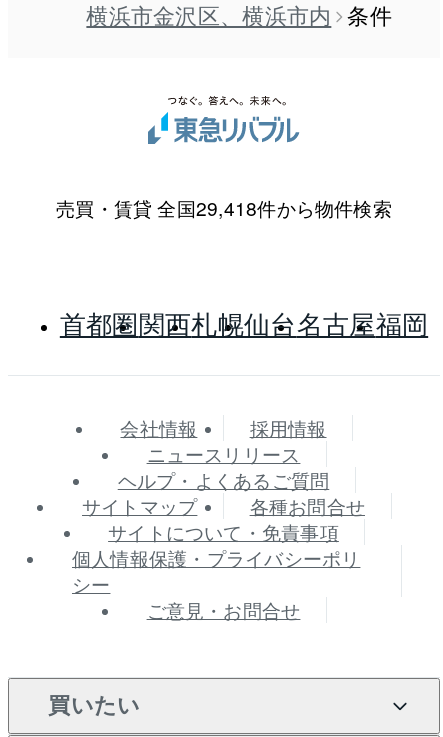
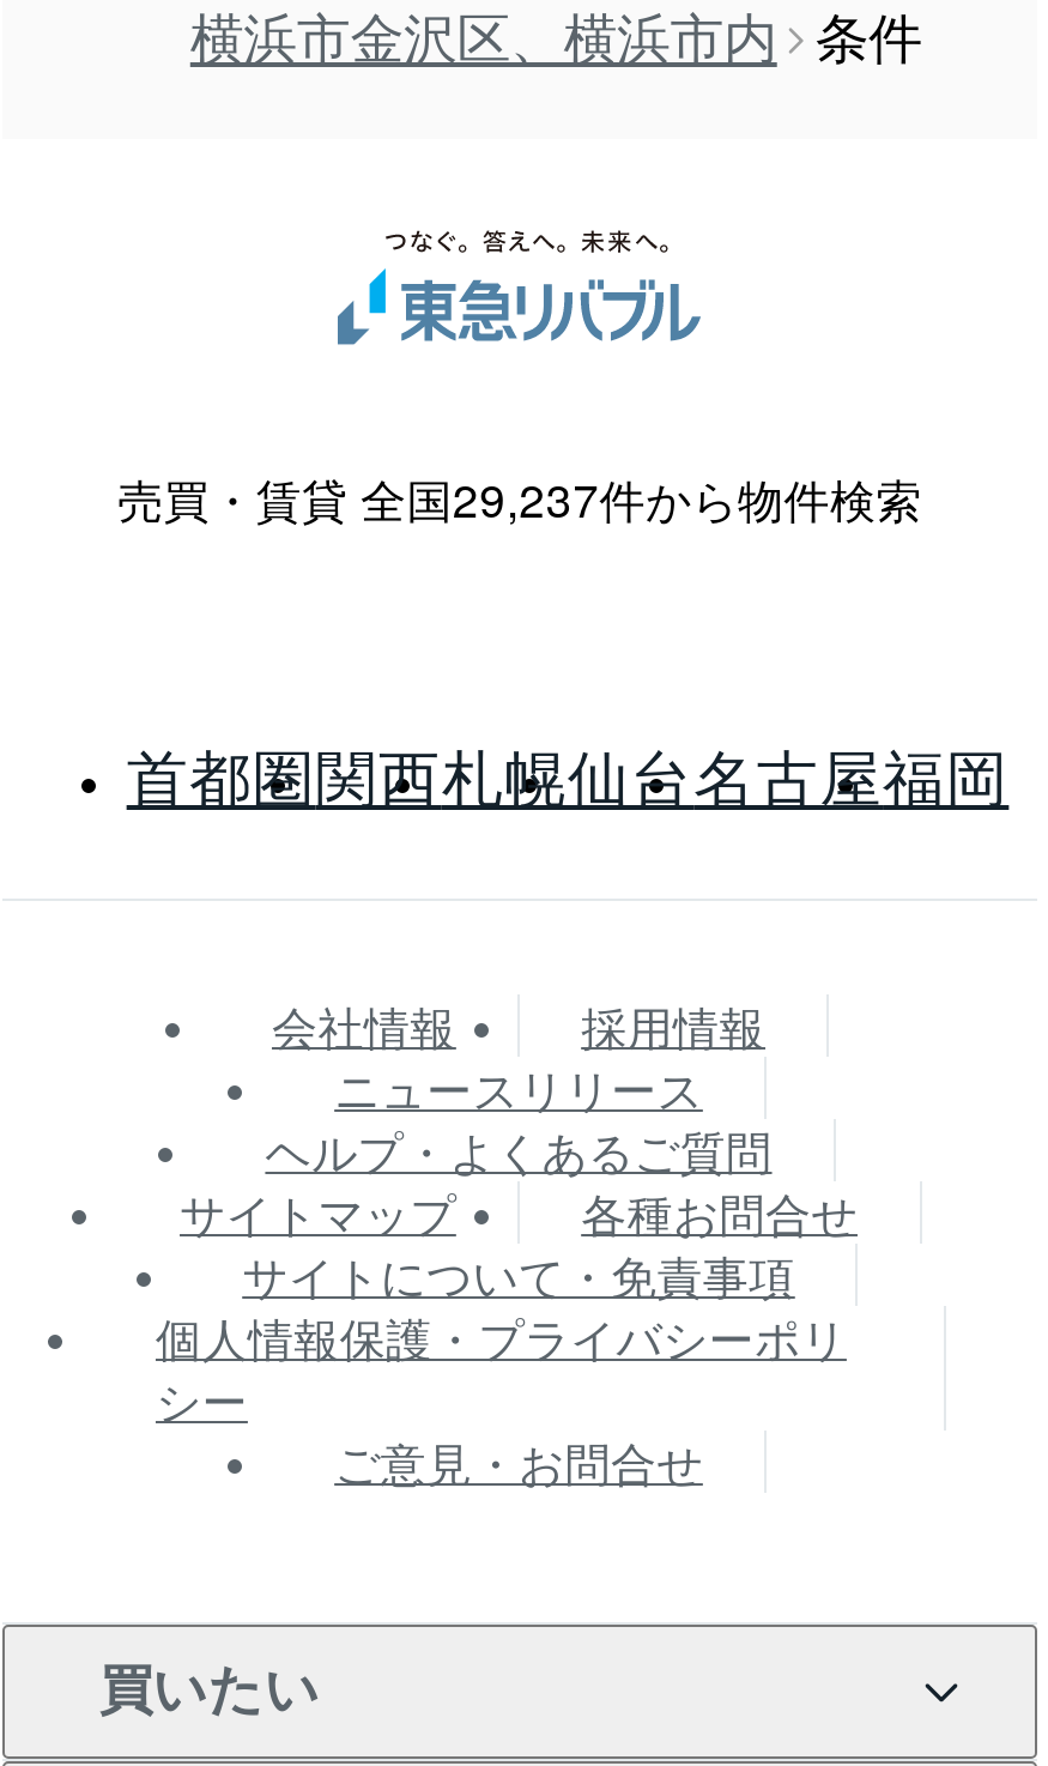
- 売買・賃貸 全国29,418件から物件検索
+ 売買・賃貸 全国29,237件から物件検索
